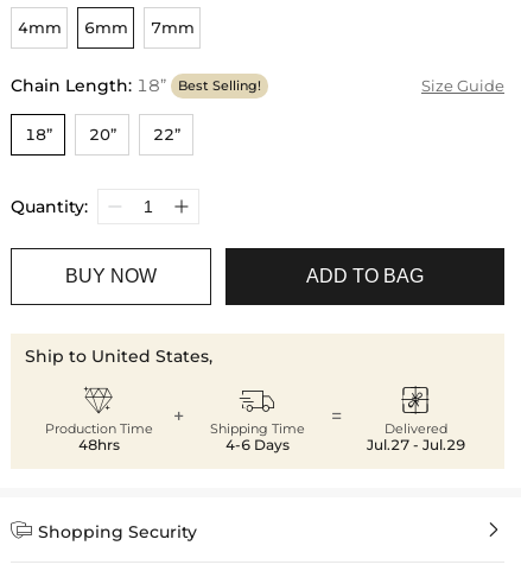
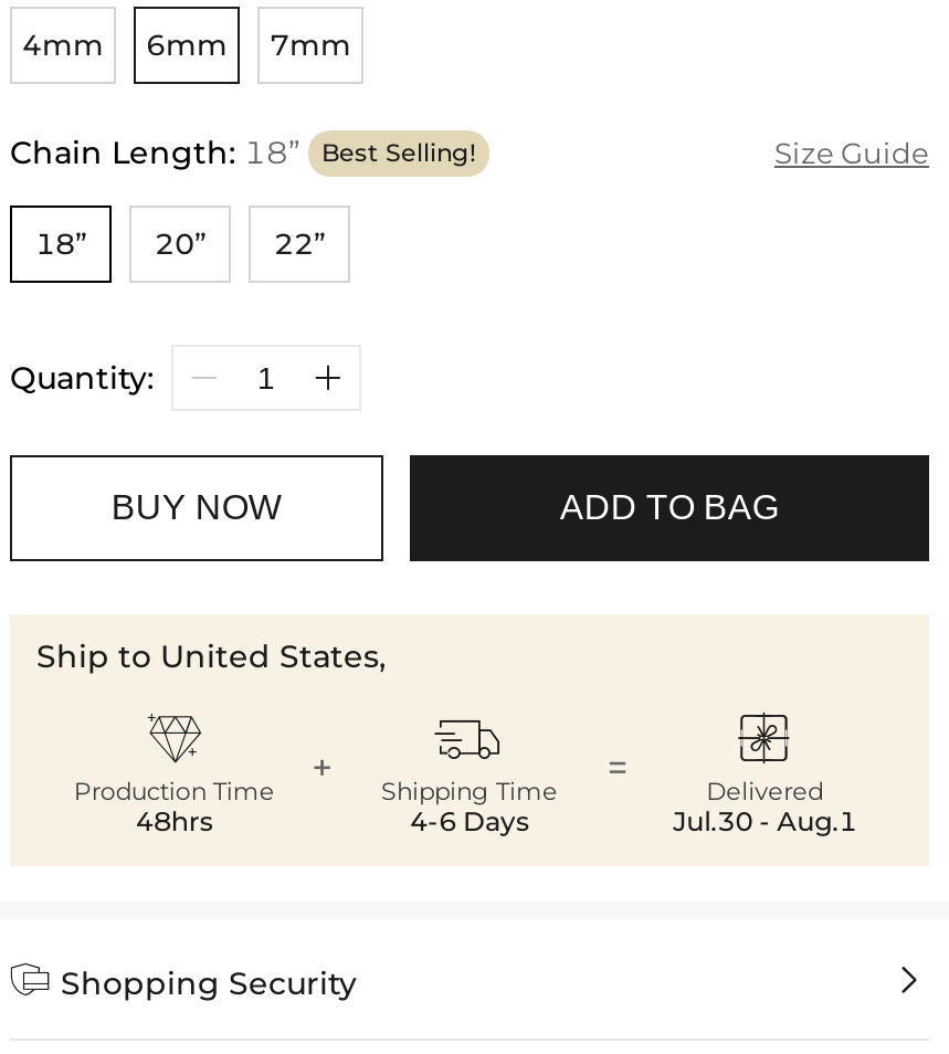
- Jul.27 - Jul.29
+ Jul.30 - Aug.1
